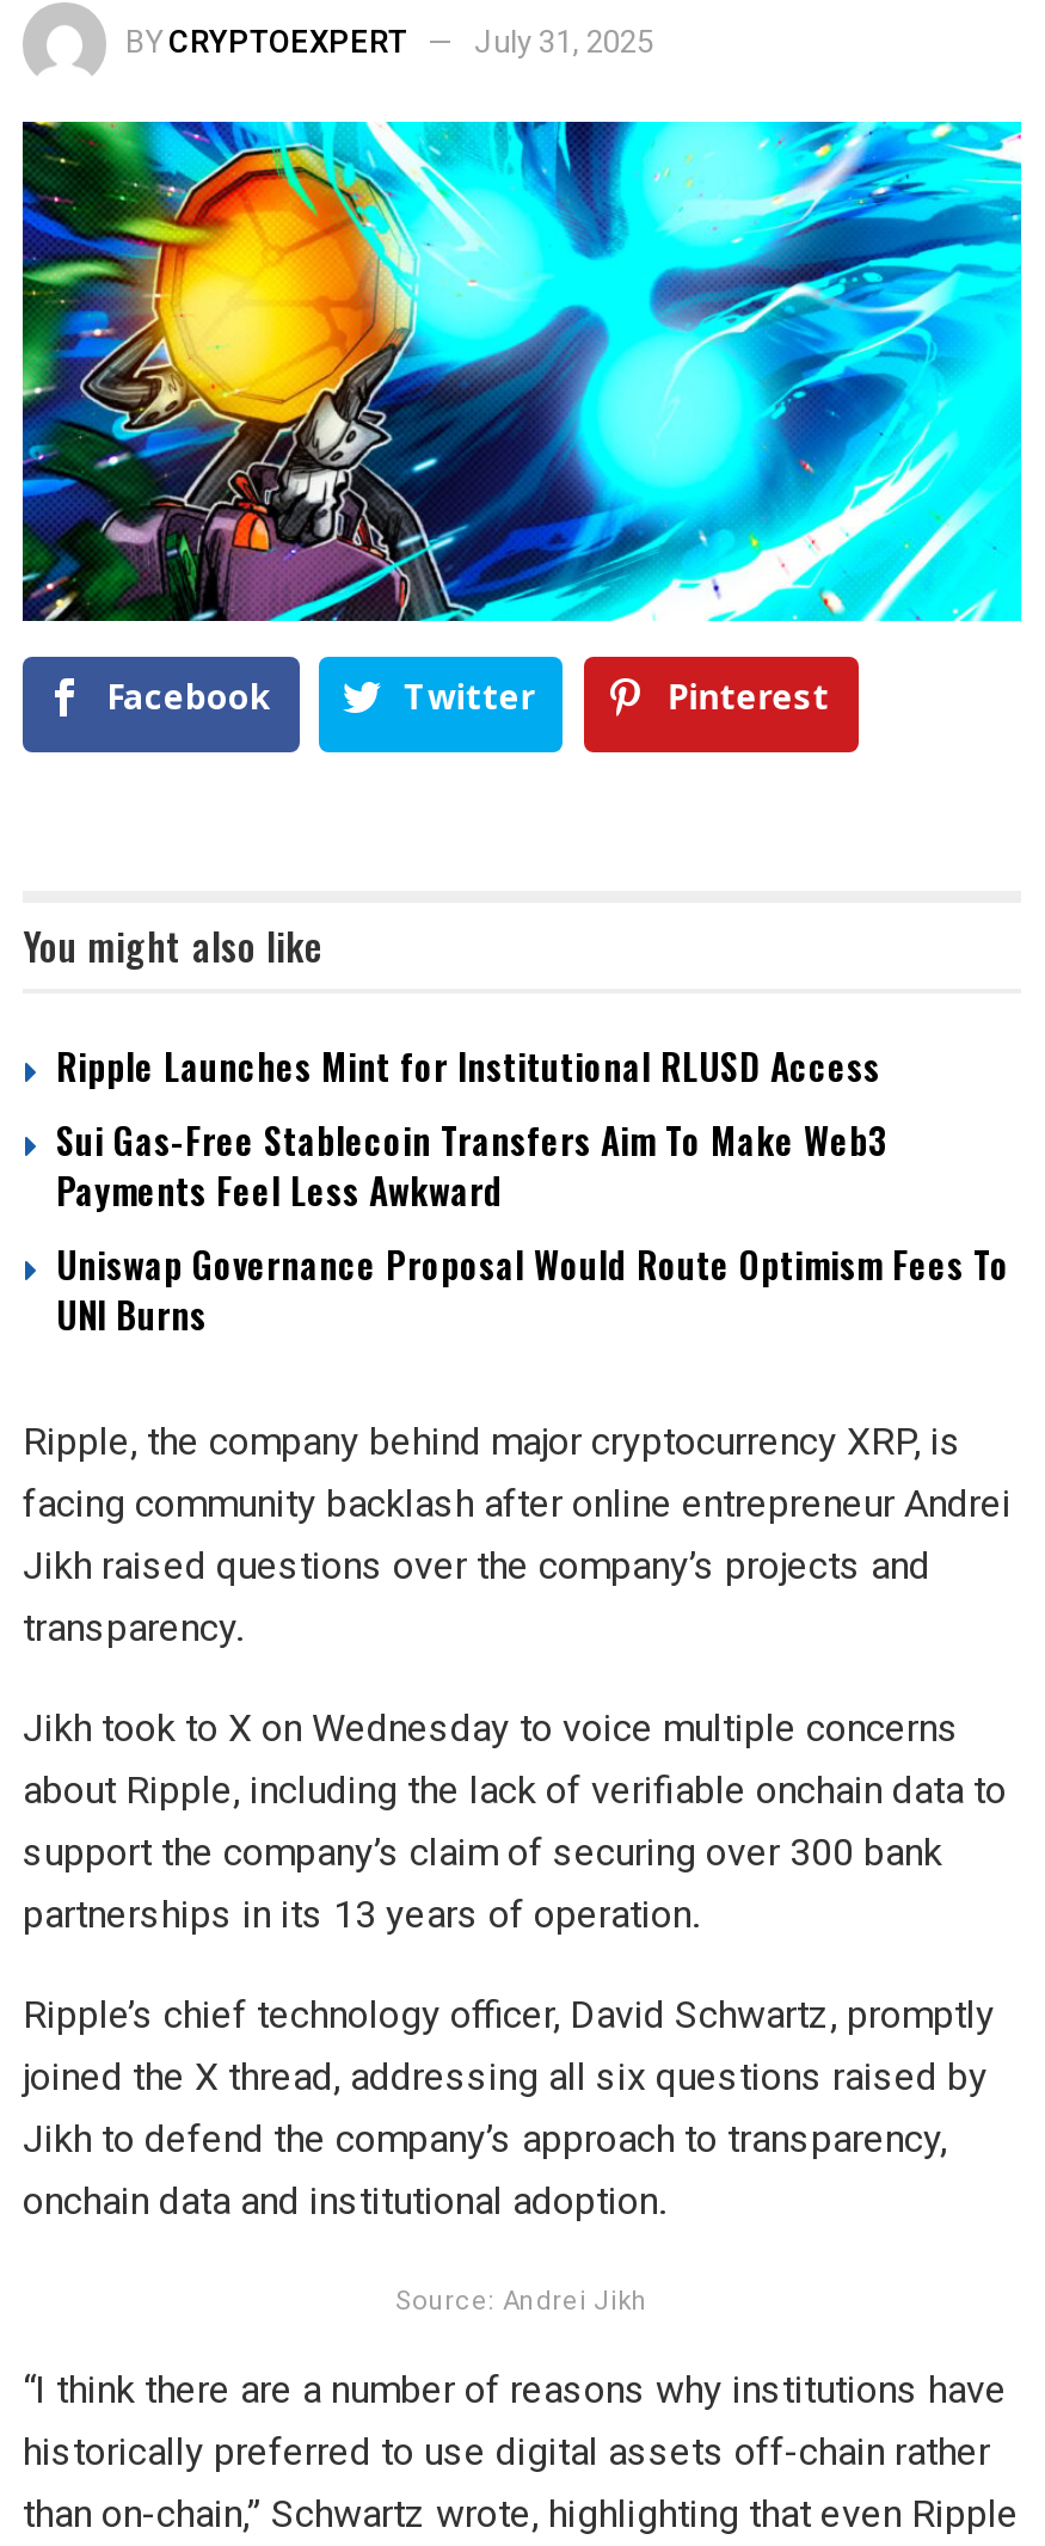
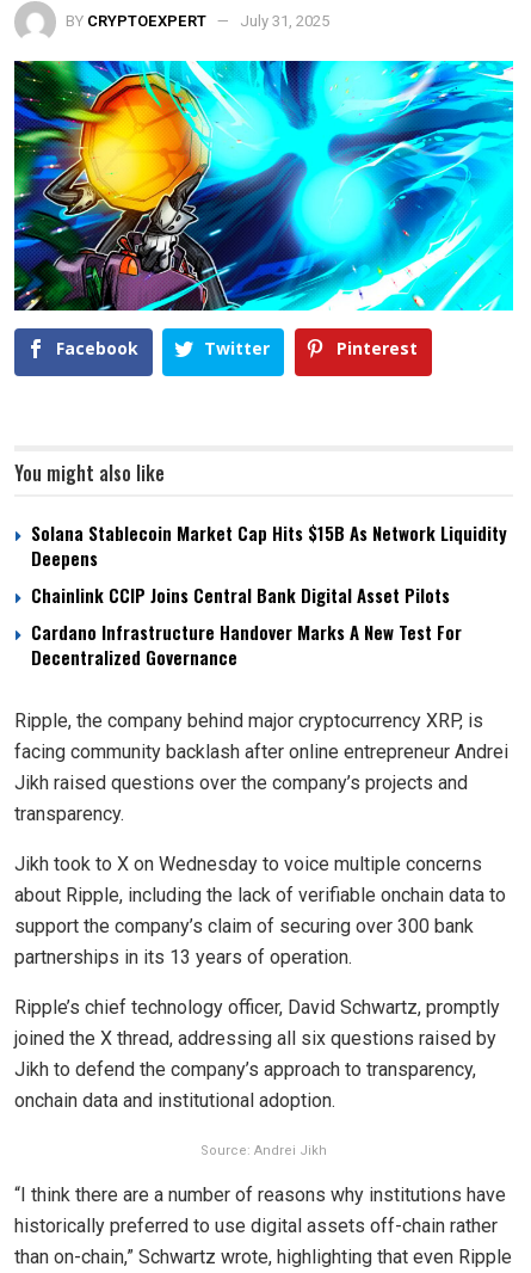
- Ripple Launches Mint for Institutional RLUSD Access
- Sui Gas-Free Stablecoin Transfers Aim To Make Web3
- Payments Feel Less Awkward
- Uniswap Governance Proposal Would Route Optimism Fees To
- UNI Burns
+ Solana Stablecoin Market Cap Hits $15B As Network Liquidity
+ Deepens
+ Chainlink CCIP Joins Central Bank Digital Asset Pilots
+ Cardano Infrastructure Handover Marks A New Test For
+ Decentralized Governance
